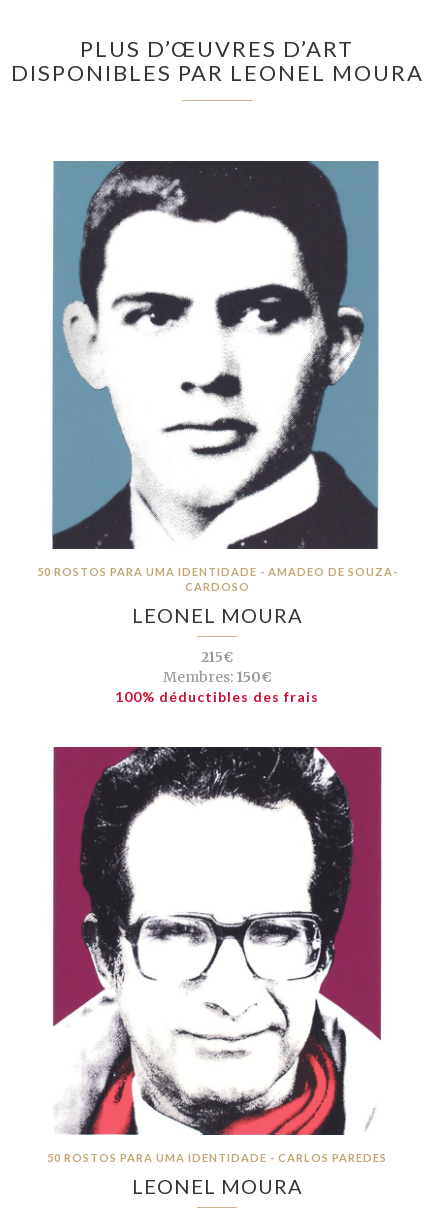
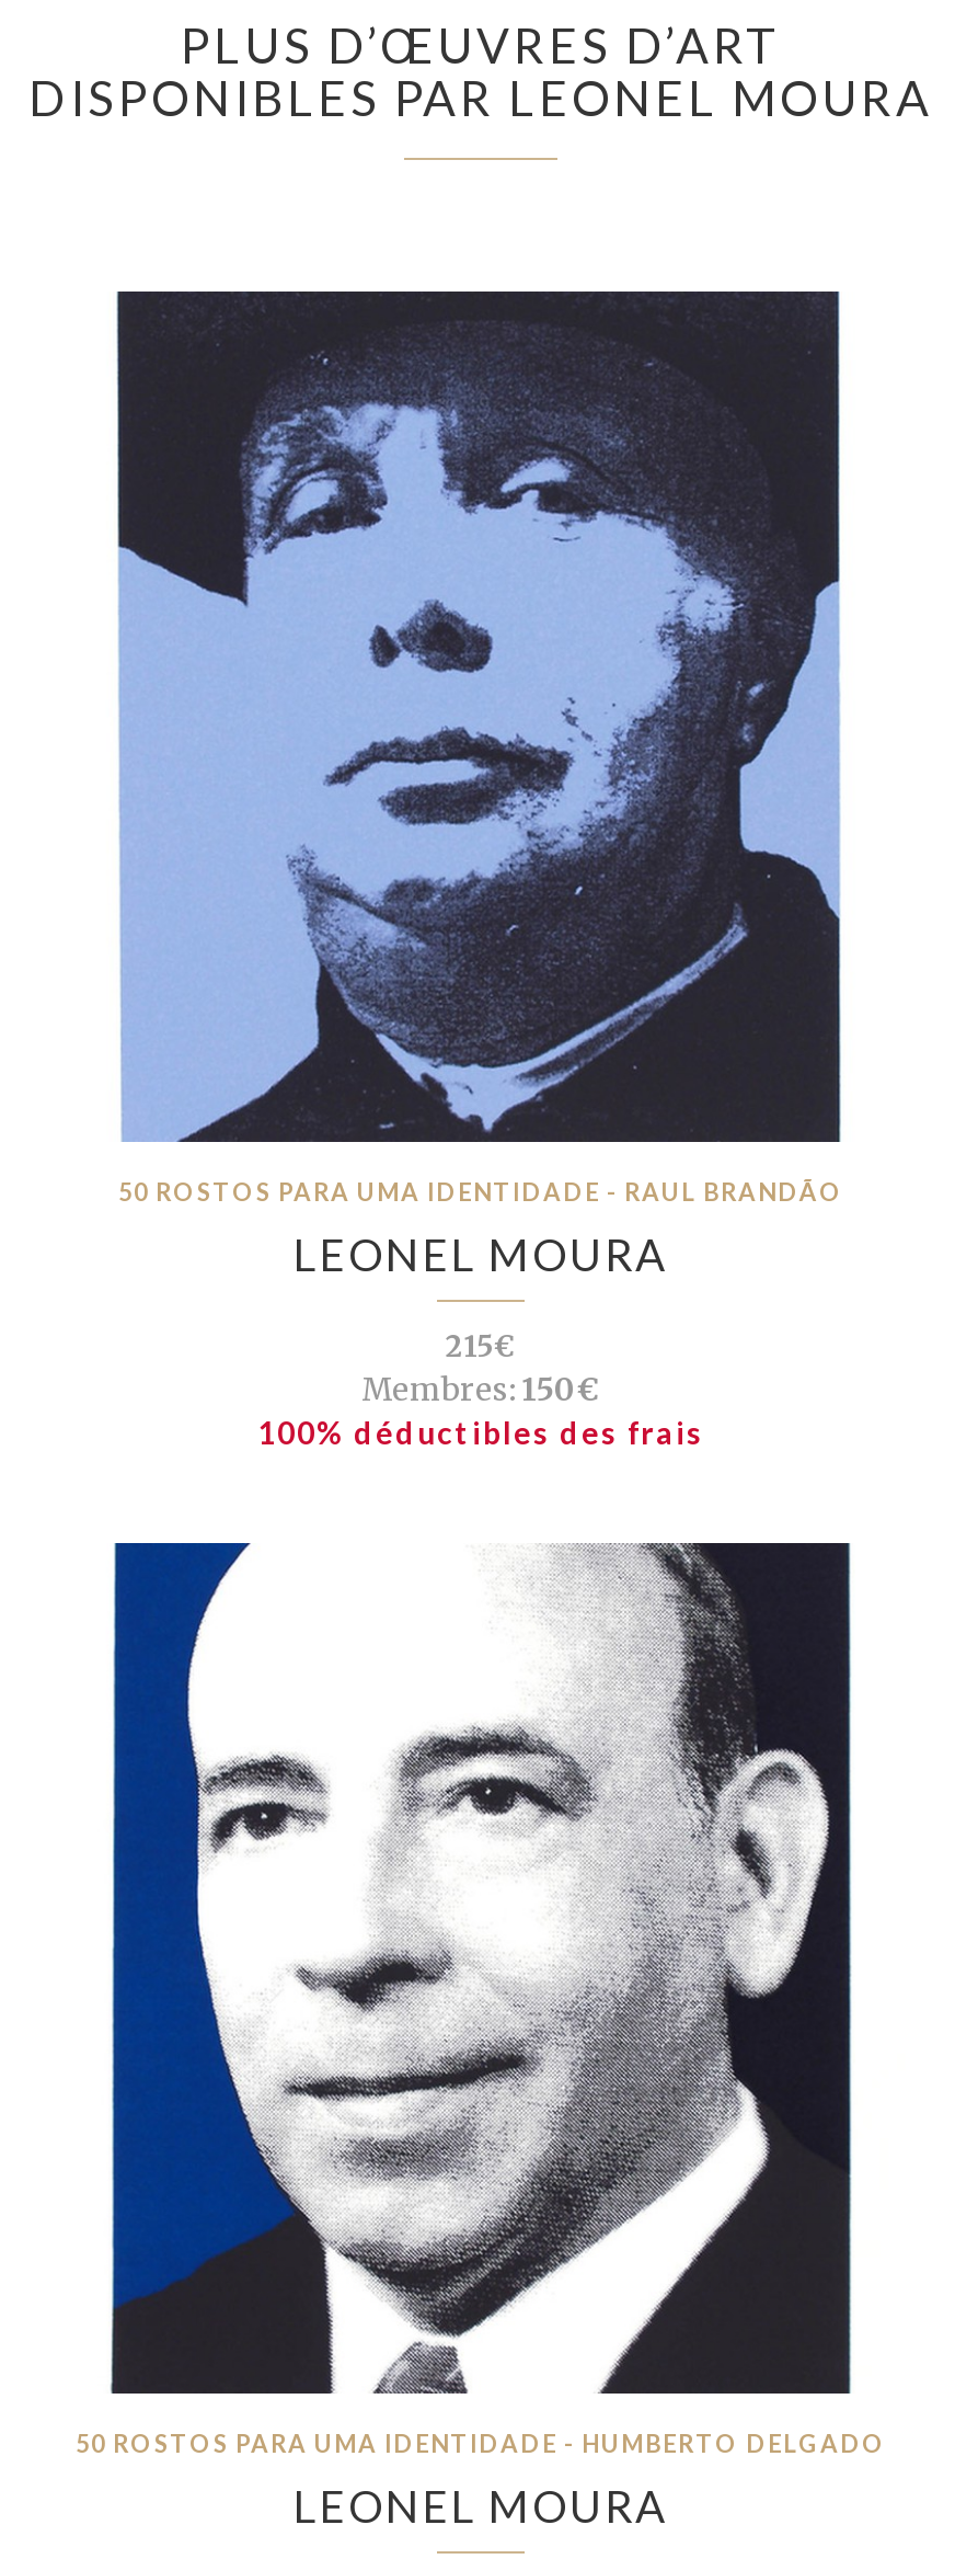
- [image]
- 50 ROSTOS PARA UMA IDENTIDADE - AMADEO DE SOUZA-
- CARDOSO
+ [image]
+ 50 ROSTOS PARA UMA IDENTIDADE - RAUL BRANDÃO

- [image]
- 50 ROSTOS PARA UMA IDENTIDADE - CARLOS PAREDES
+ [image]
+ 50 ROSTOS PARA UMA IDENTIDADE - HUMBERTO DELGADO
